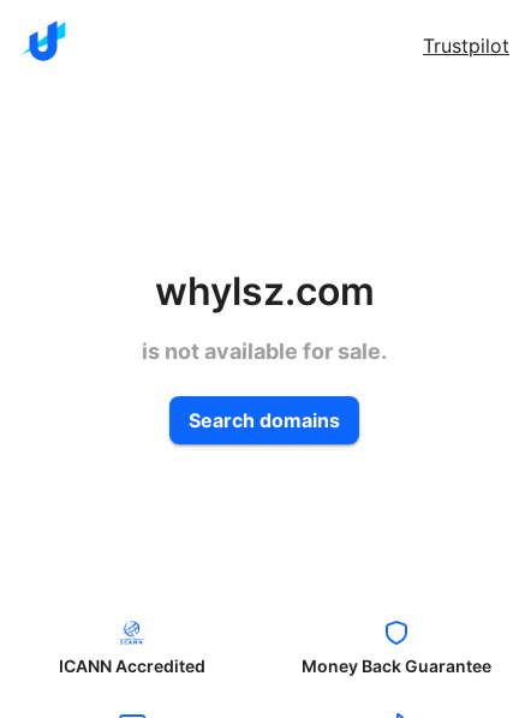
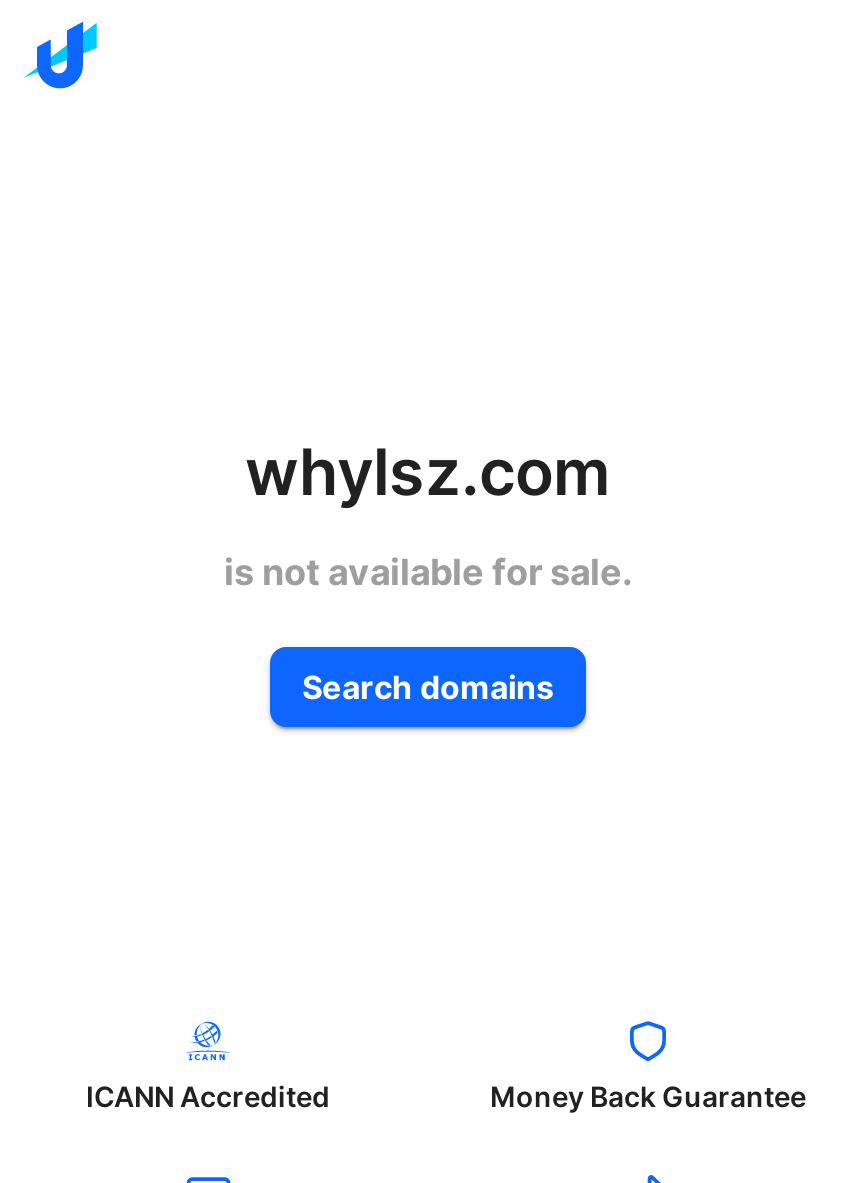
- Trustpilot
